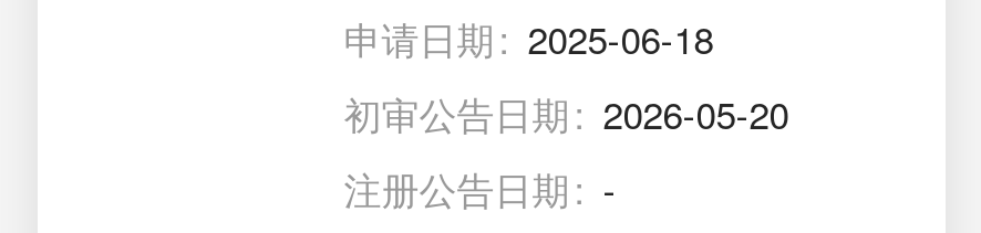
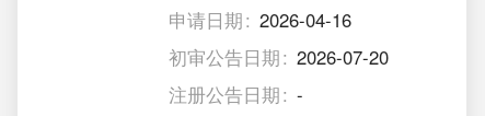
- 申请日期 2025-06-18
+ 申请日期 2026-04-16

- 初审公告日期 2026-05-20
+ 初审公告日期 2026-07-20
